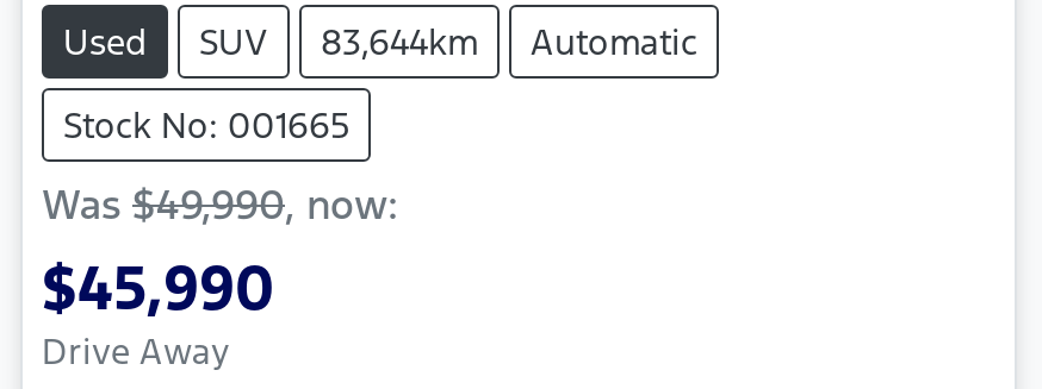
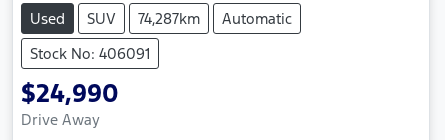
- Used SUV 83,644km Automatic
+ Used SUV 74,287km Automatic

- Stock No: 001665
- Was $49,990, now:
- $45,990
+ Stock No: 406091
+ $24,990
